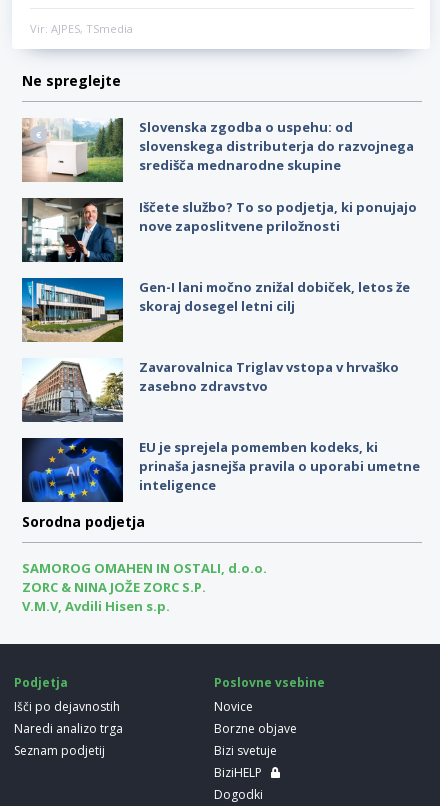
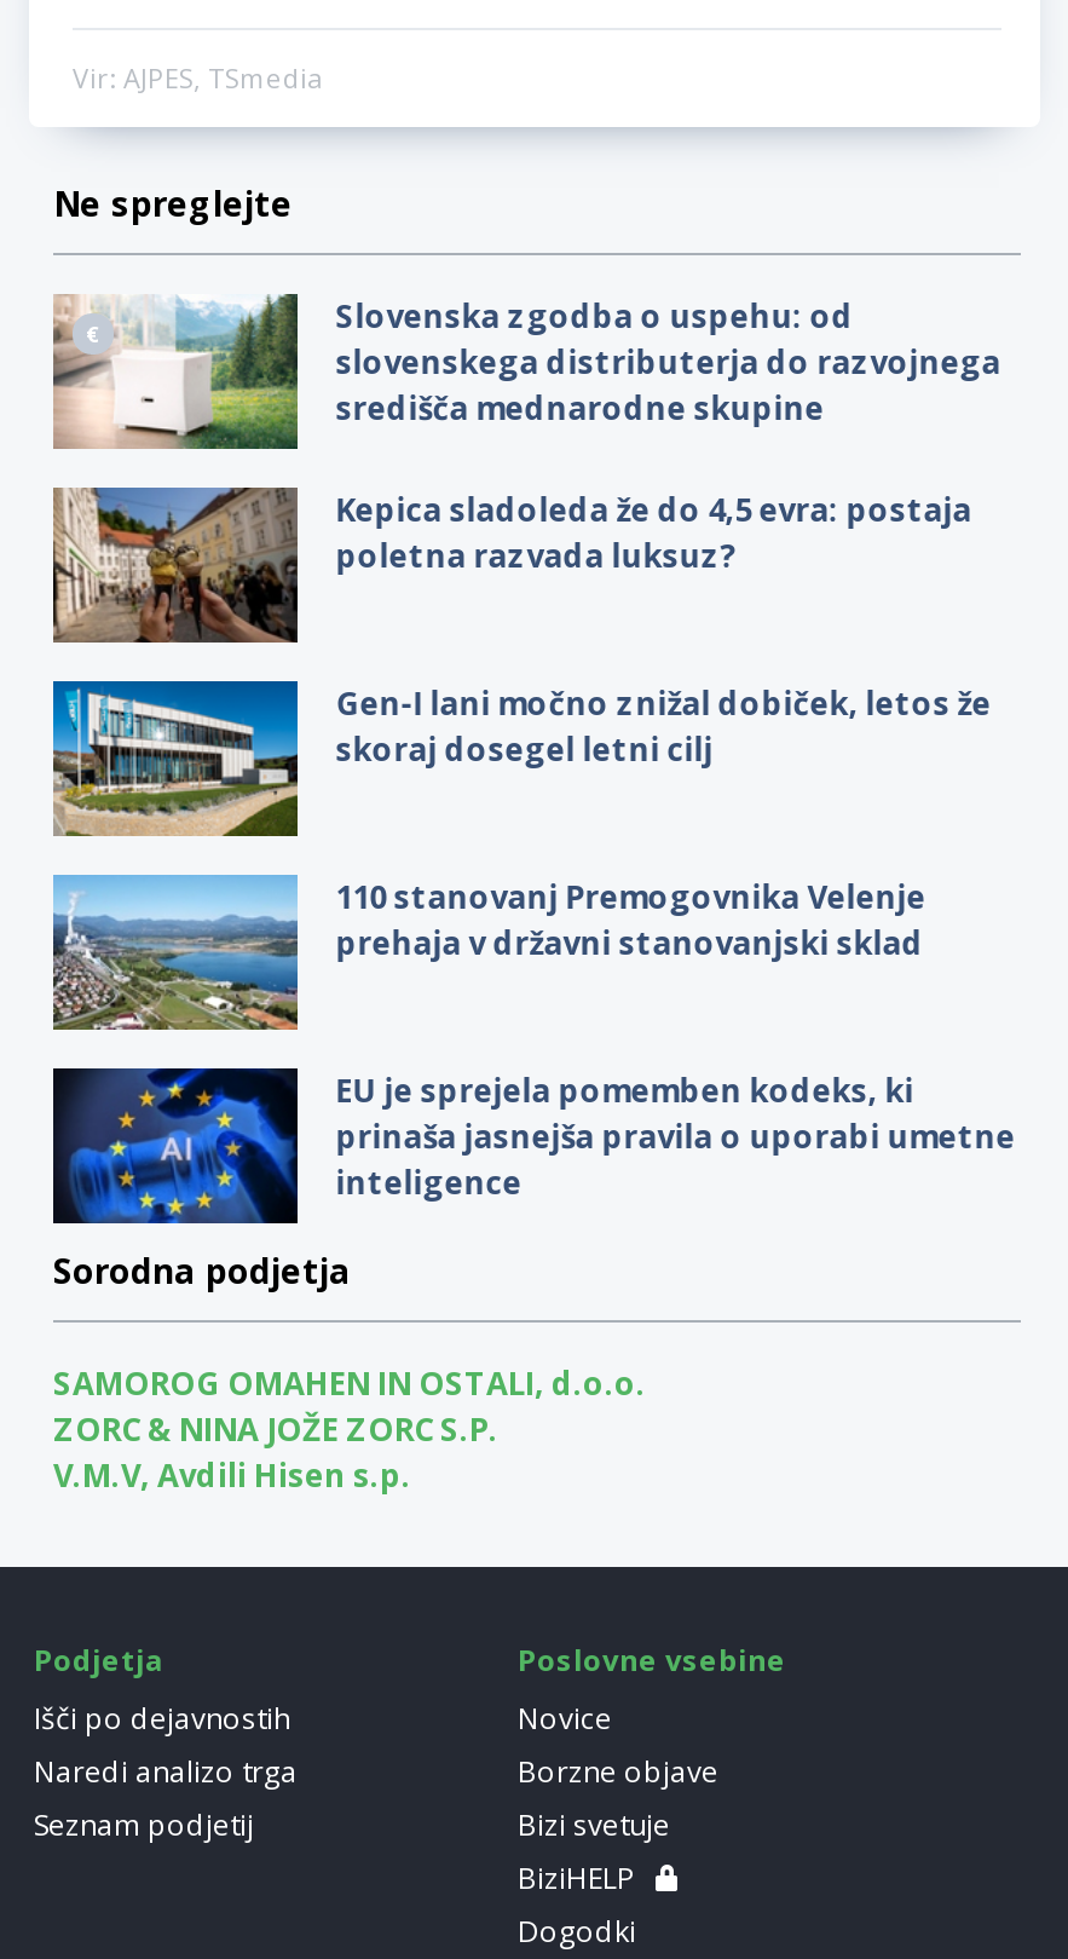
- [image]
- Iščete službo? To so podjetja, ki ponujajo
- nove zaposlitvene priložnosti
+ [image]
+ Kepica sladoleda že do 4,5 evra: postaja
+ poletna razvada luksuz?

- [image]
- Zavarovalnica Triglav vstopa v hrvaško
- zasebno zdravstvo
+ [image]
+ 110 stanovanj Premogovnika Velenje
+ prehaja v državni stanovanjski sklad
